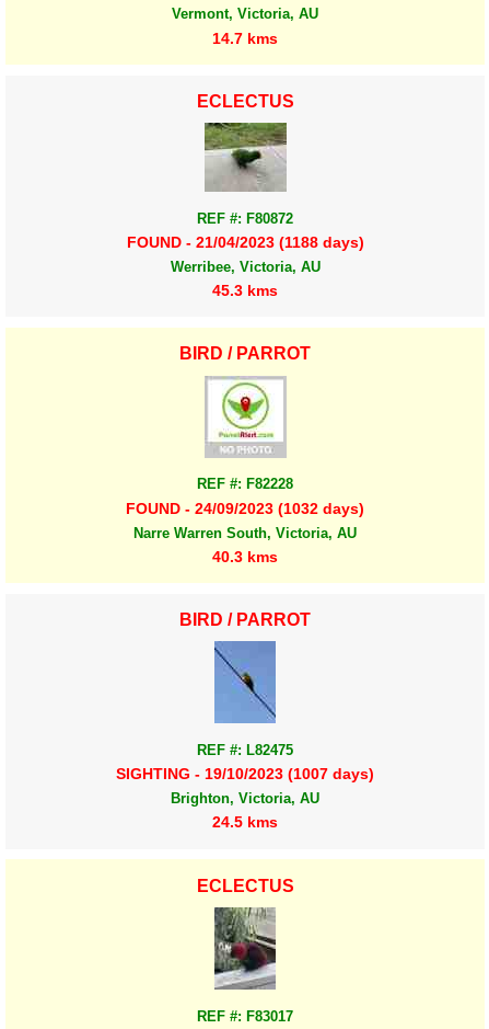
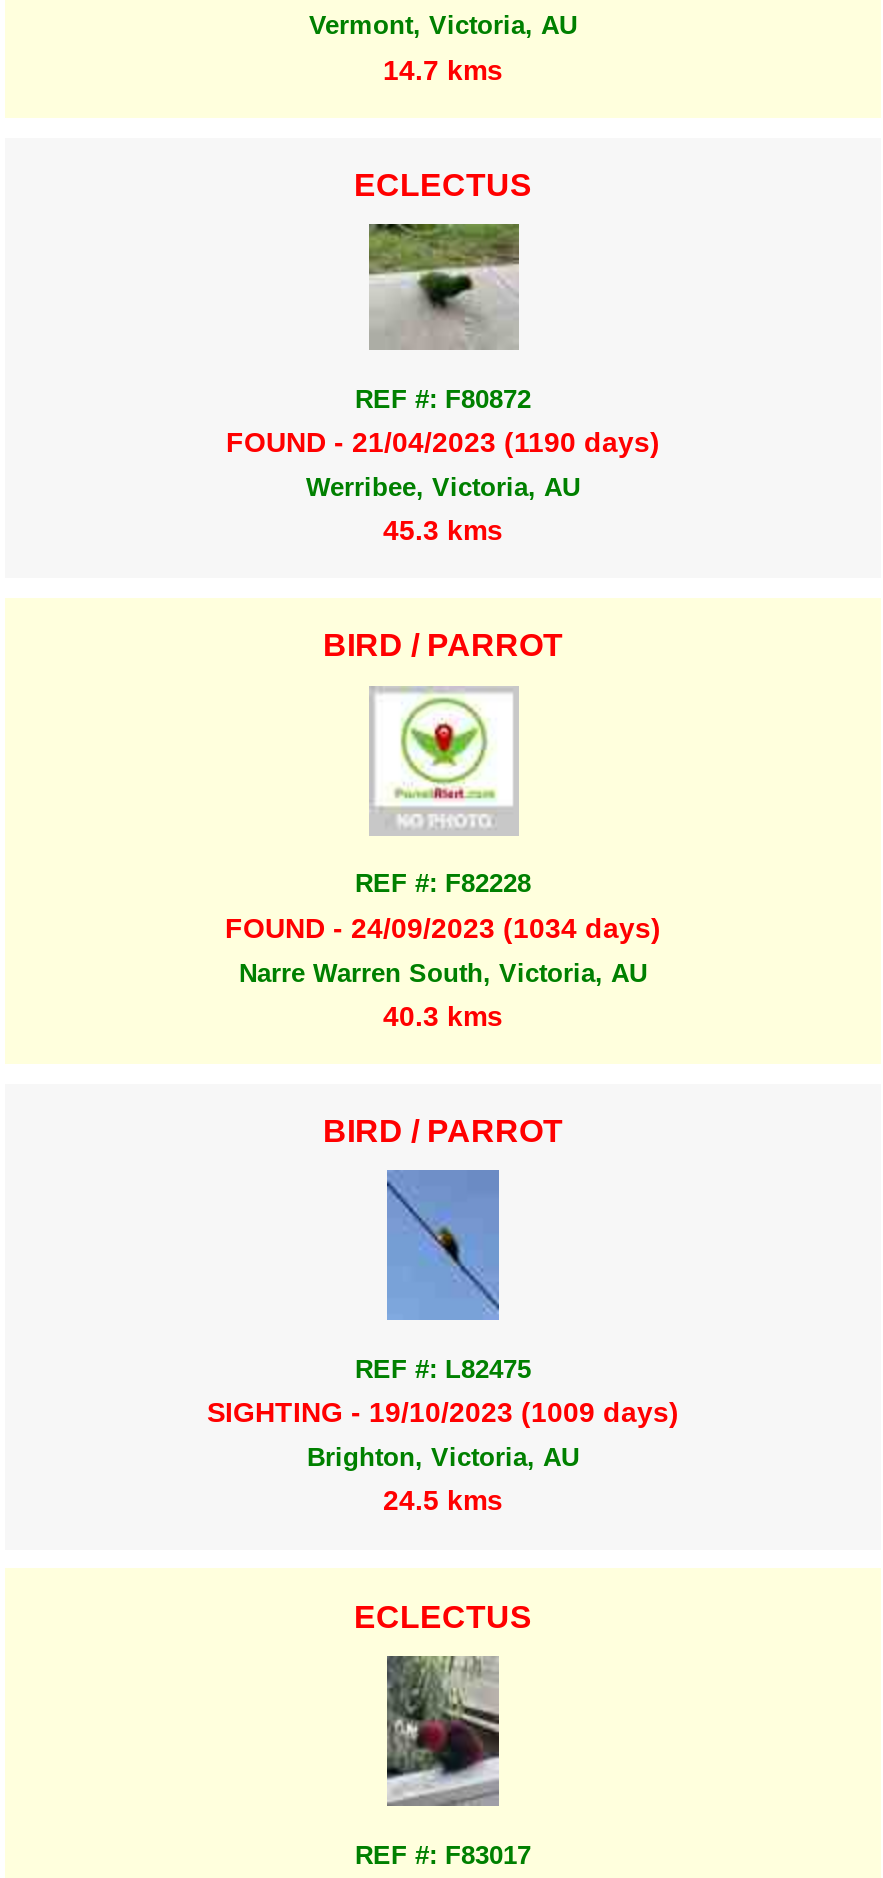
- FOUND - 21/04/2023 (1188 days)
+ FOUND - 21/04/2023 (1190 days)

- FOUND - 24/09/2023 (1032 days)
+ FOUND - 24/09/2023 (1034 days)

- SIGHTING - 19/10/2023 (1007 days)
+ SIGHTING - 19/10/2023 (1009 days)
